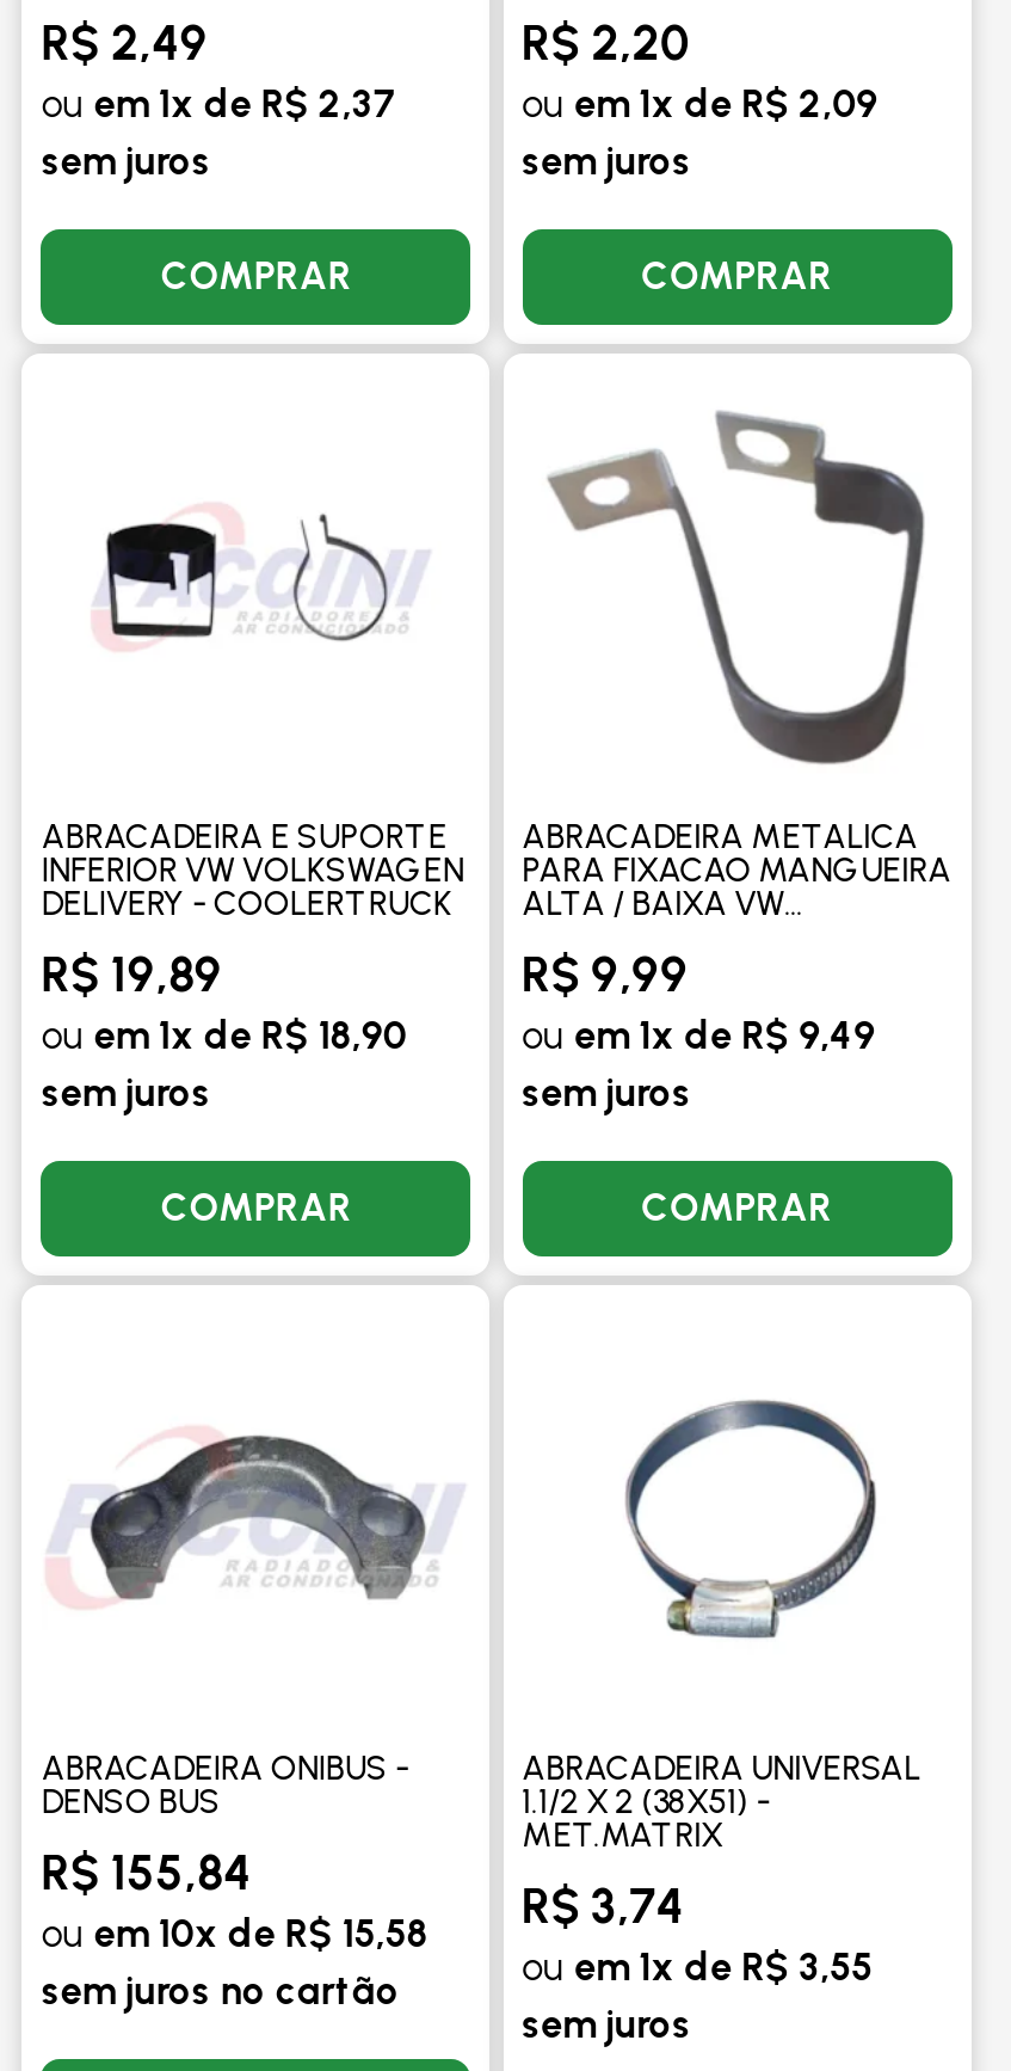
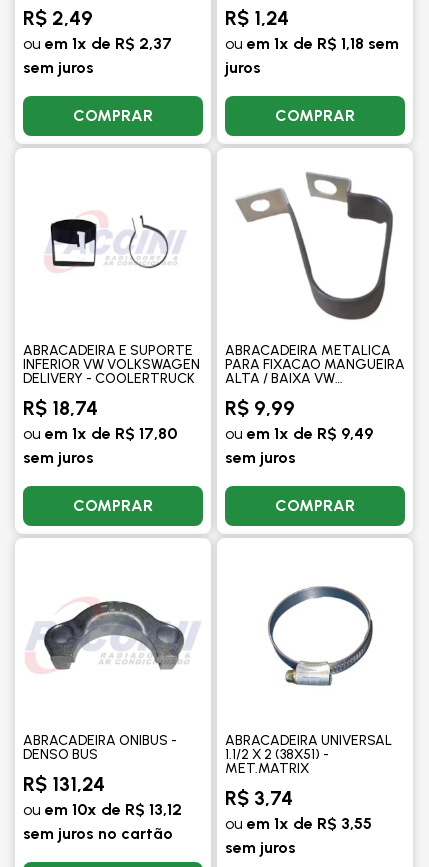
- R$ 2,20
- ou em 1x de R$ 2,09
- sem juros
+ R$ 1,24
+ ou em 1x de R$ 1,18 sem
+ juros

- R$ 19,89
+ R$ 18,74

- ou em 1x de R$ 18,90
+ ou em 1x de R$ 17,80

- R$ 155,84
+ R$ 131,24

- ou em 10x de R$ 15,58
+ ou em 10x de R$ 13,12
